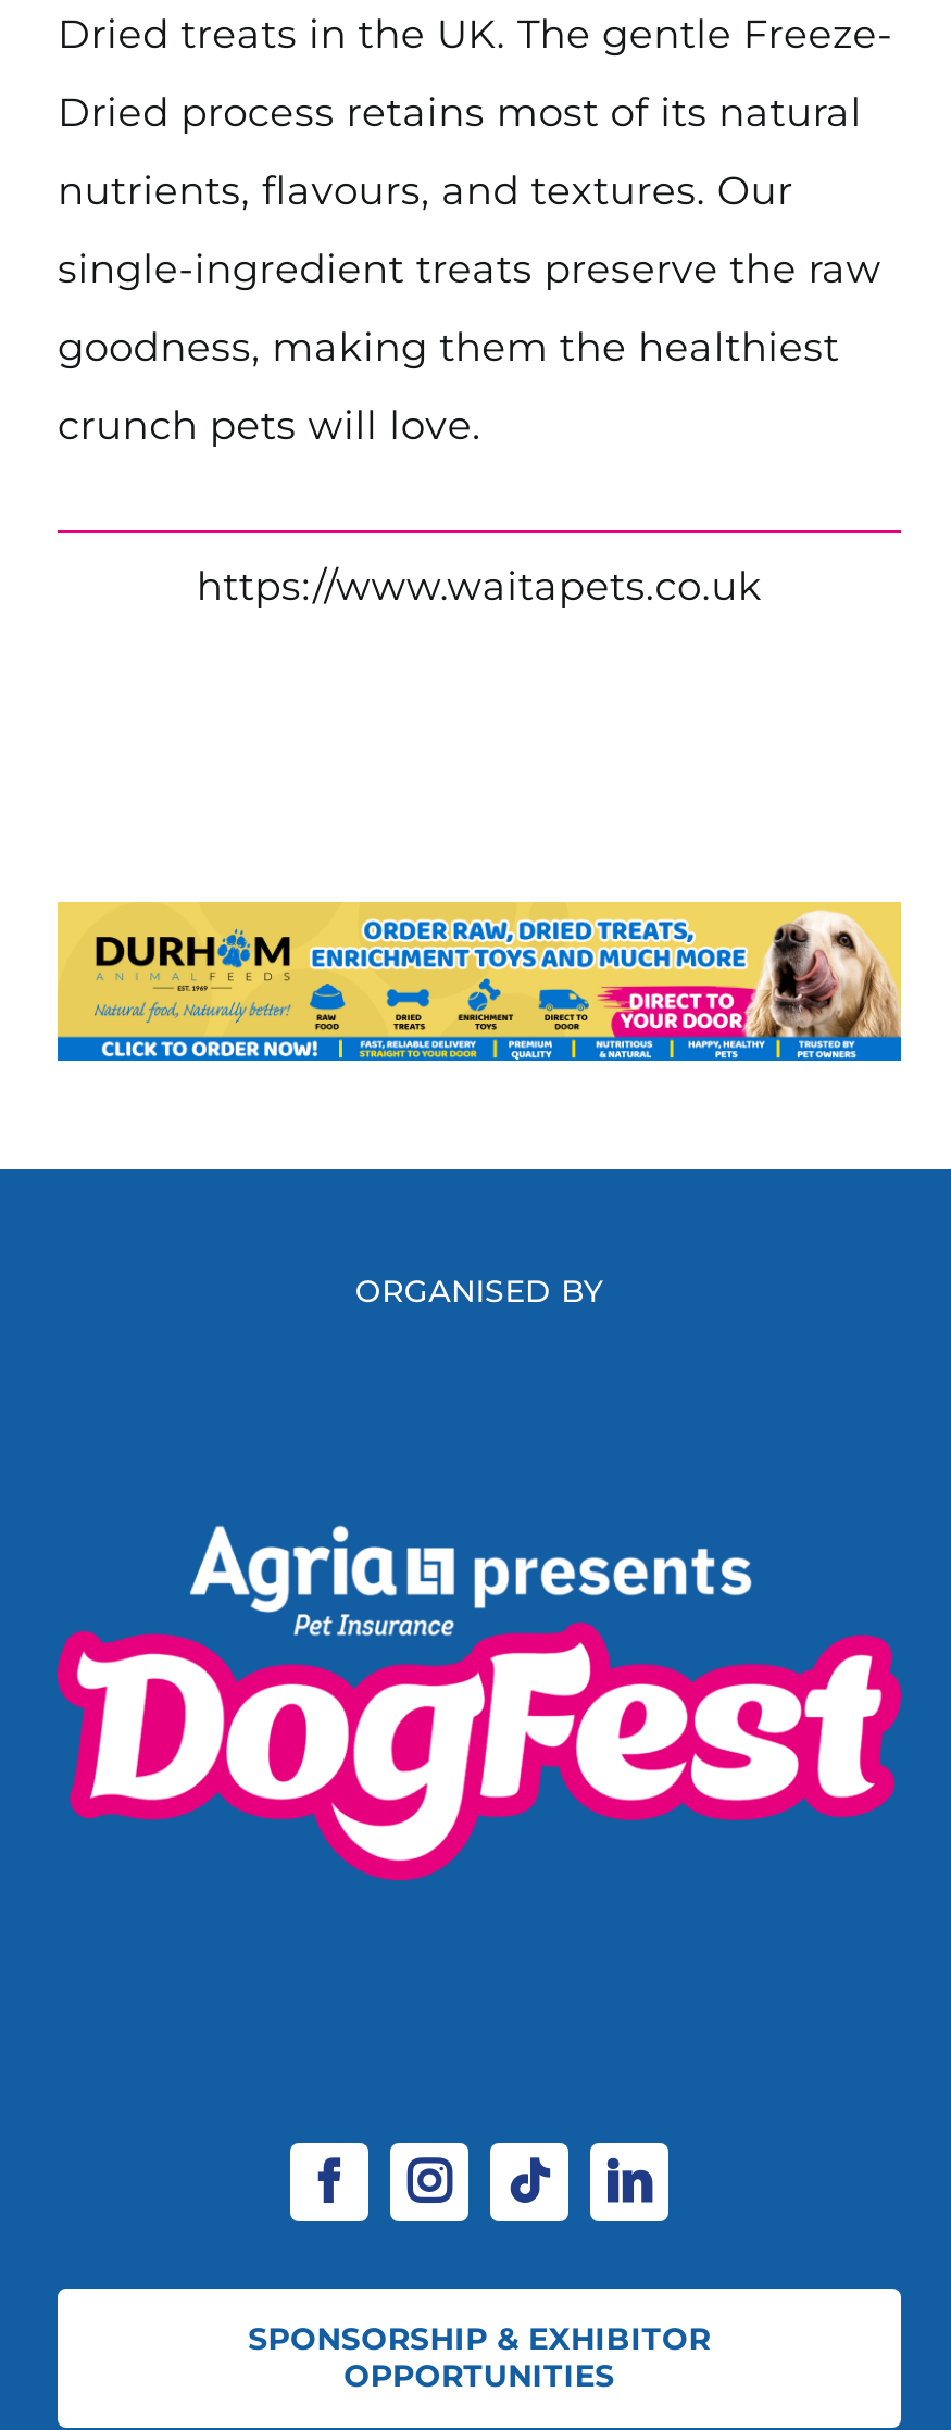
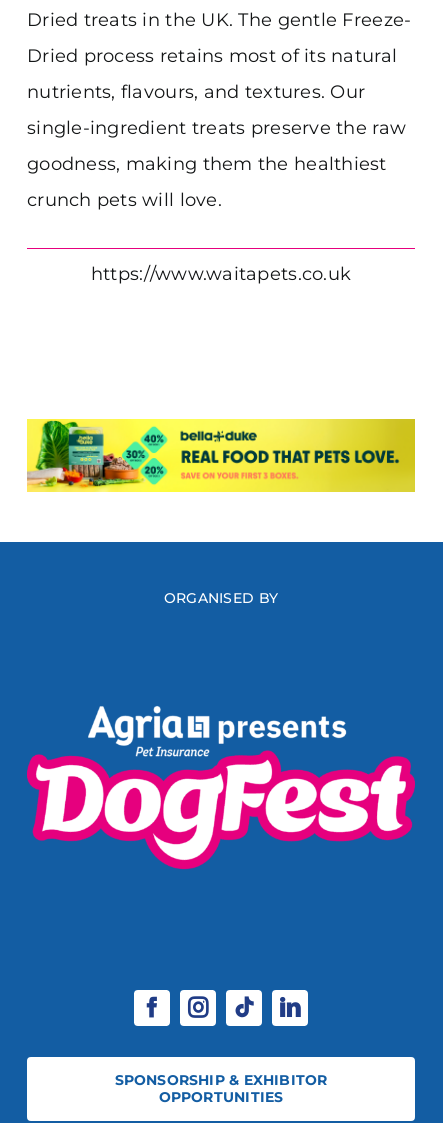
- [image]
+ [image]
